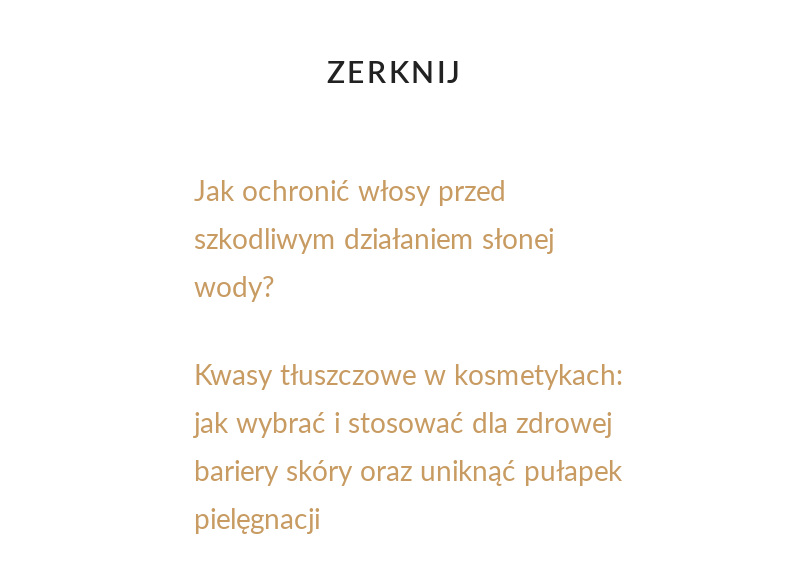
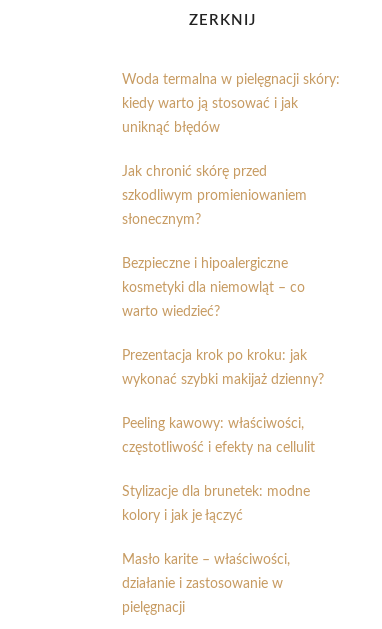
- Jak ochronić włosy przed
- szkodliwym działaniem słonej
- wody?
- Kwasy tłuszczowe w kosmetykach:
- jak wybrać i stosować dla zdrowej
- bariery skóry oraz uniknąć pułapek
+ Woda termalna w pielęgnacji skóry:
+ kiedy warto ją stosować i jak
+ uniknąć błędów
+ Jak chronić skórę przed
+ szkodliwym promieniowaniem
+ słonecznym?
+ Bezpieczne i hipoalergiczne
+ kosmetyki dla niemowląt – co
+ warto wiedzieć?
+ Prezentacja krok po kroku: jak
+ wykonać szybki makijaż dzienny?
+ Peeling kawowy: właściwości,
+ częstotliwość i efekty na cellulit
+ Stylizacje dla brunetek: modne
+ kolory i jak je łączyć
+ Masło karite – właściwości,
+ działanie i zastosowanie w
